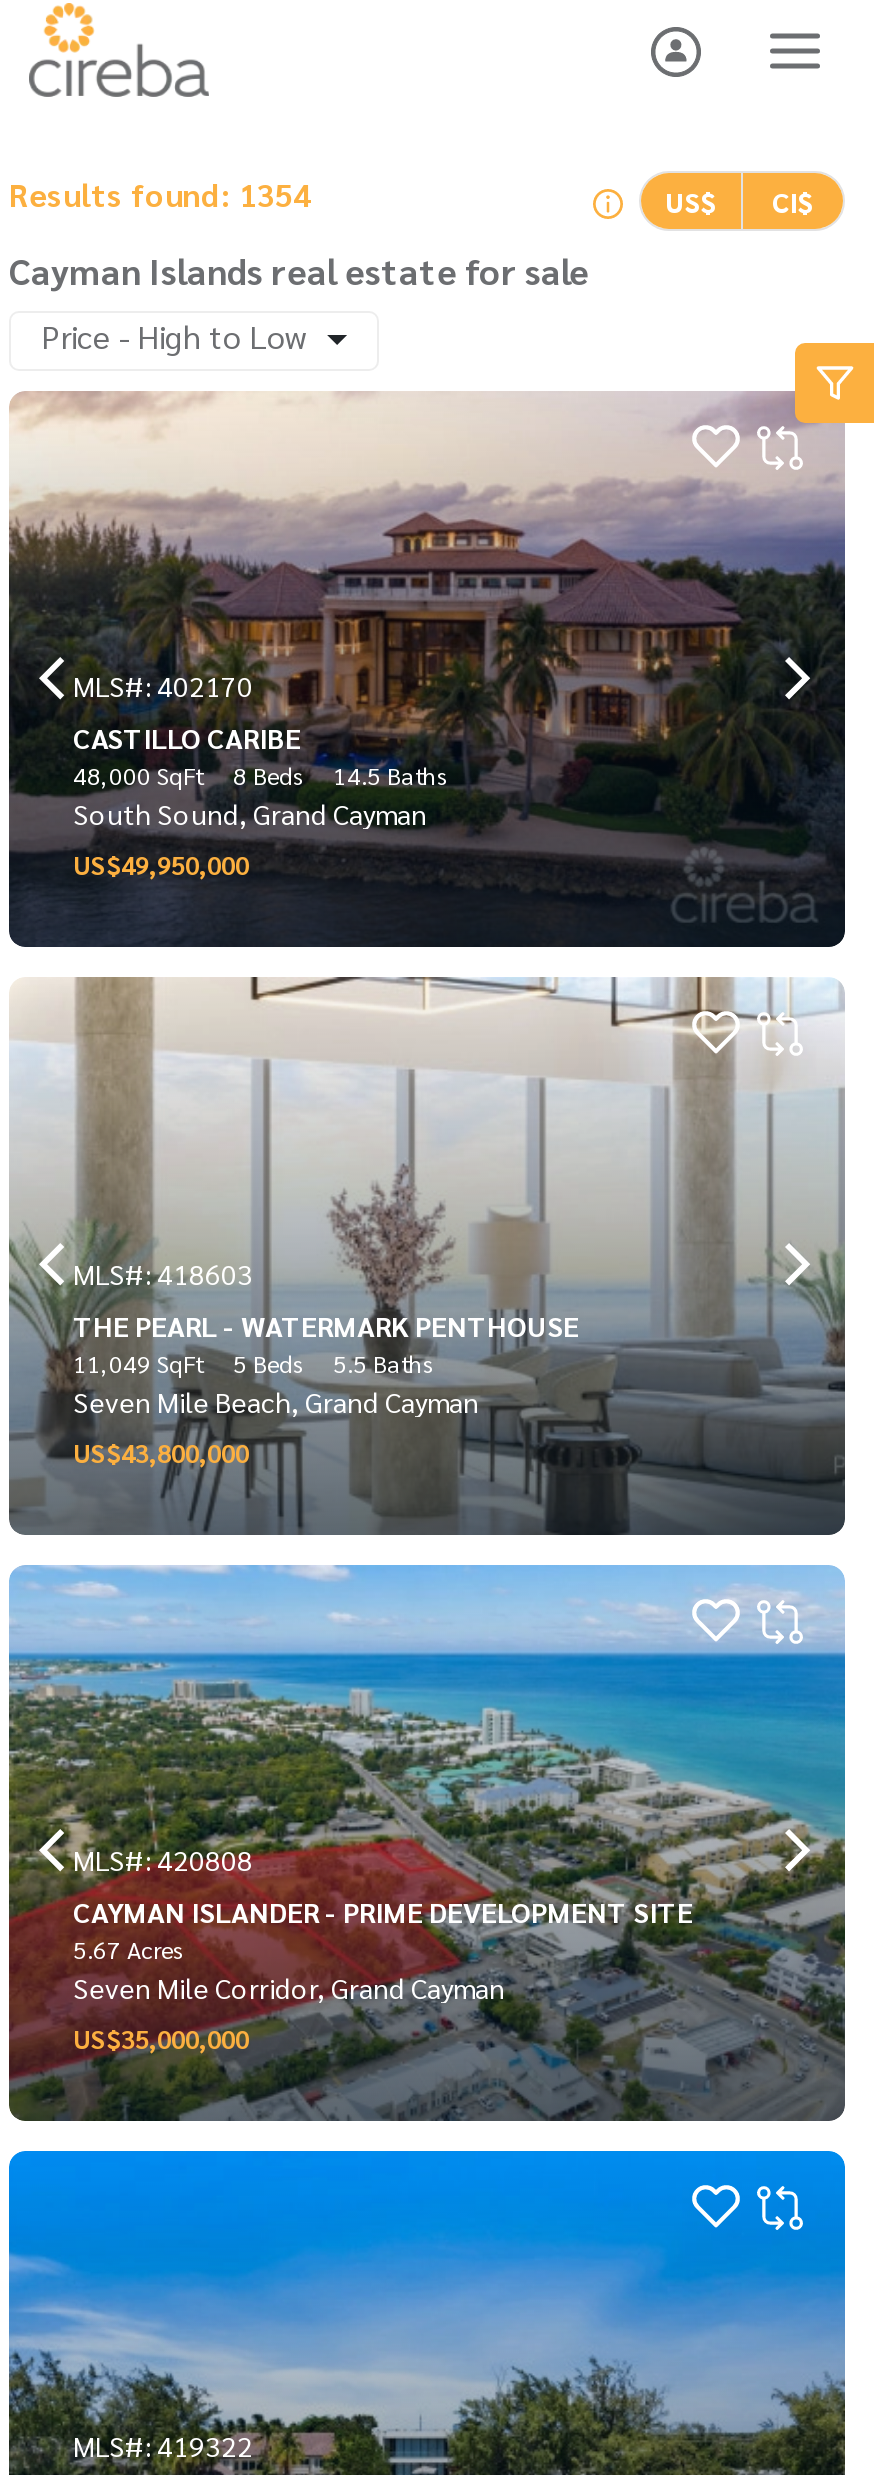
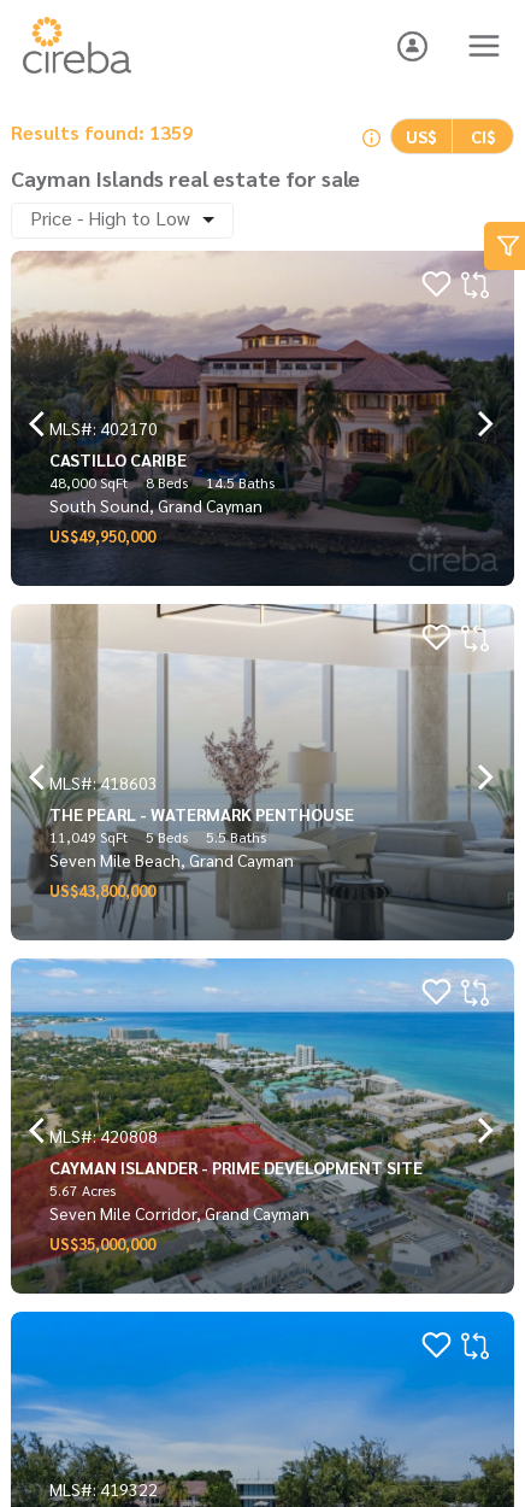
- Results found: 1354
+ Results found: 1359
